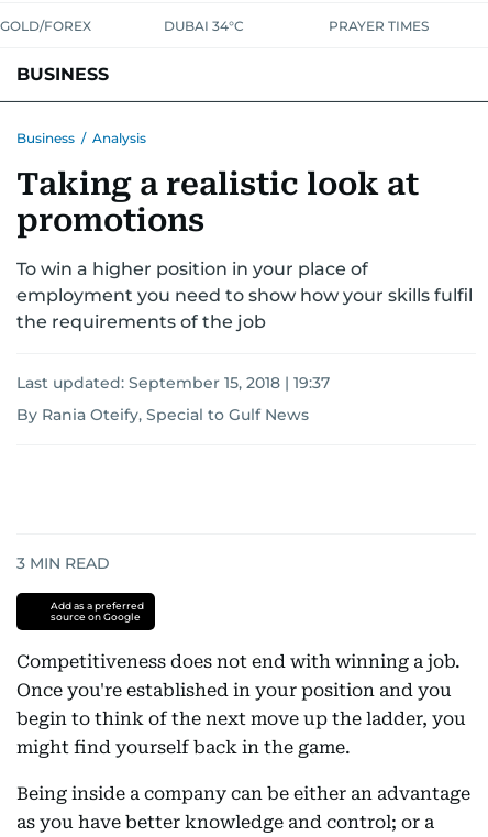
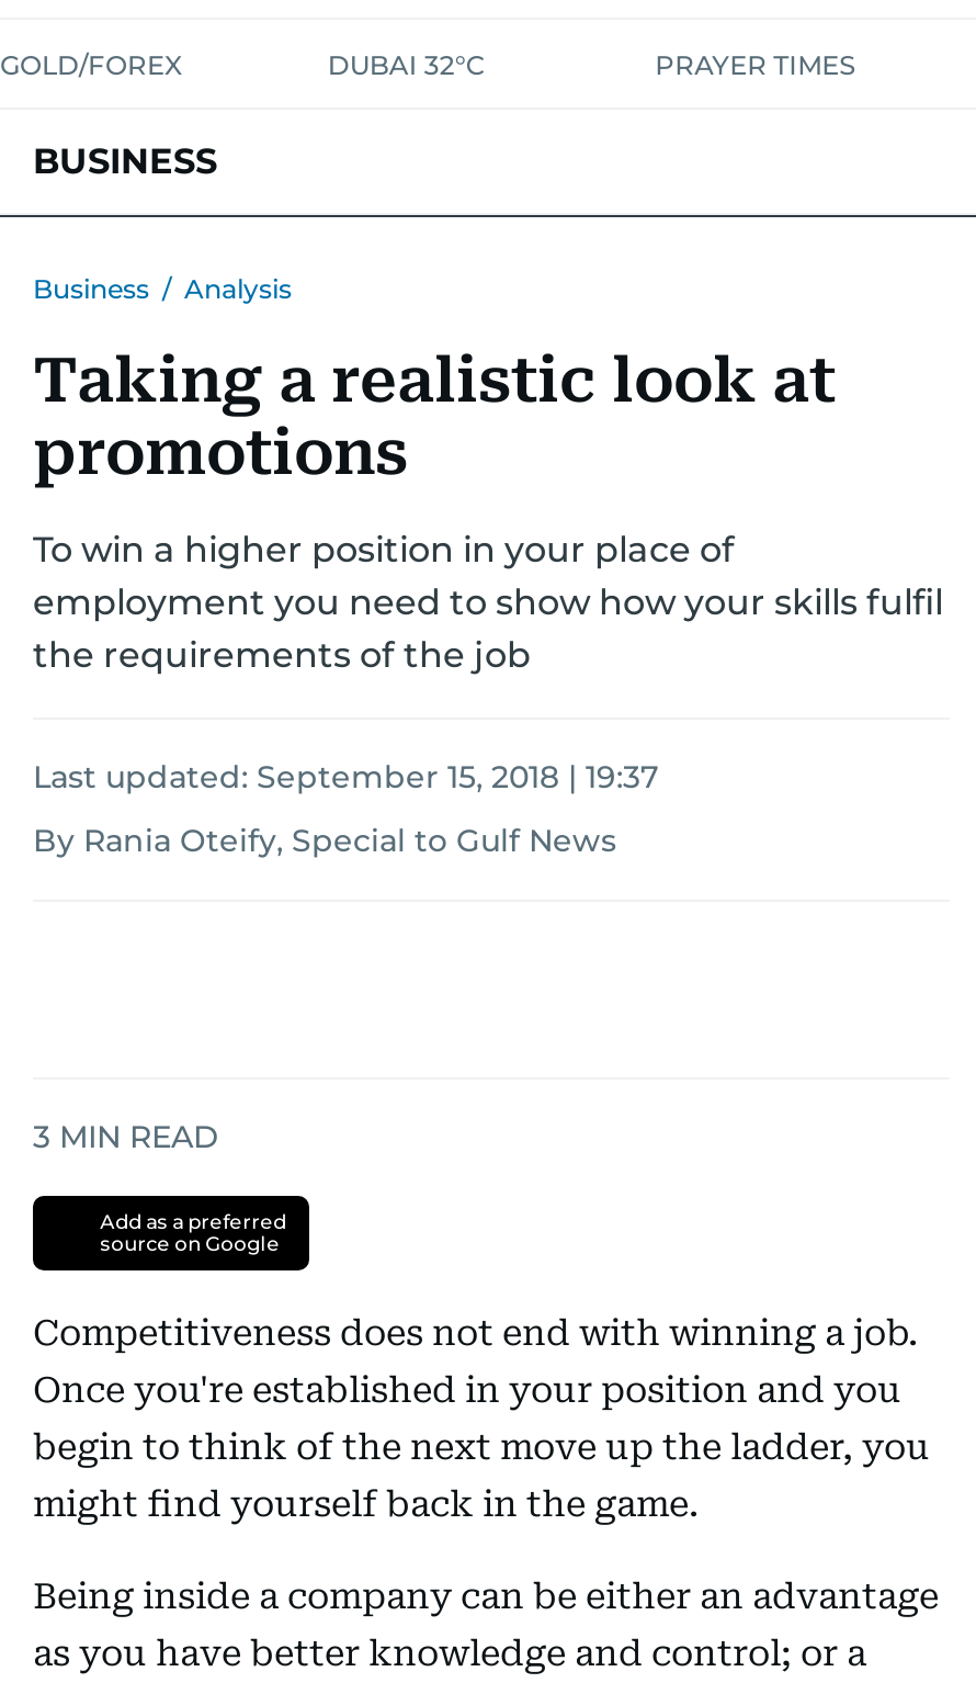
- DUBAI 34°C
+ DUBAI 32°C
